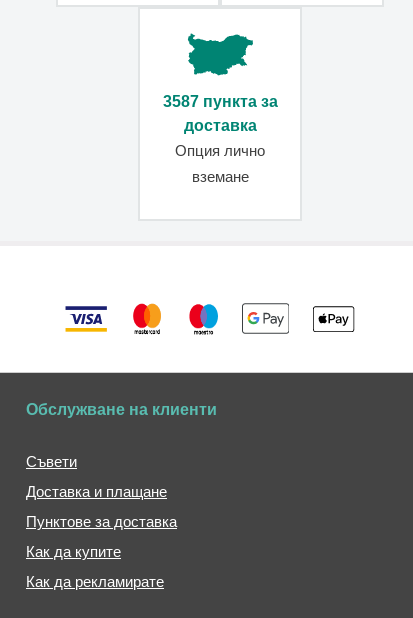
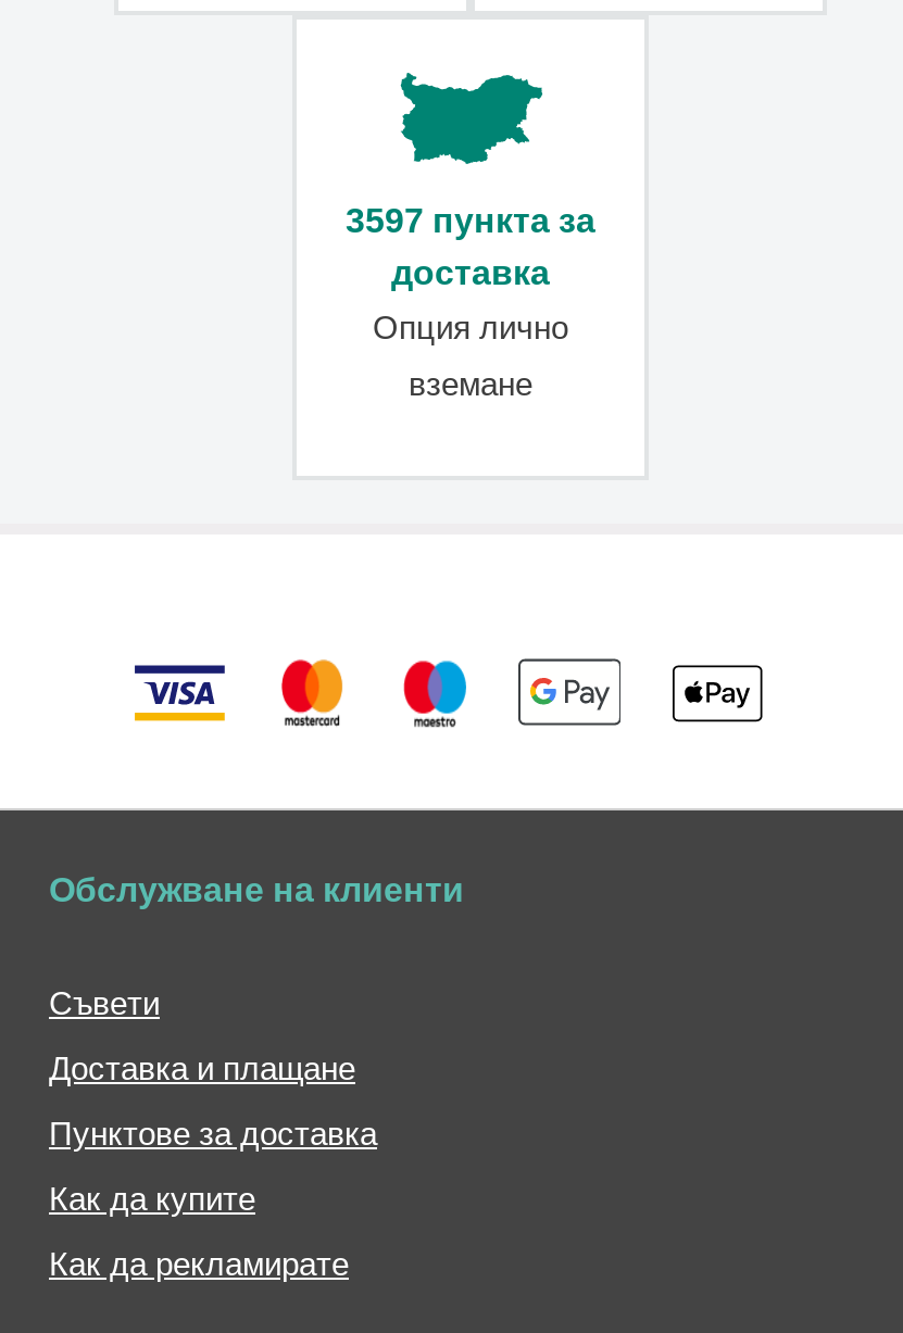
- 3587 пункта за
+ 3597 пункта за
